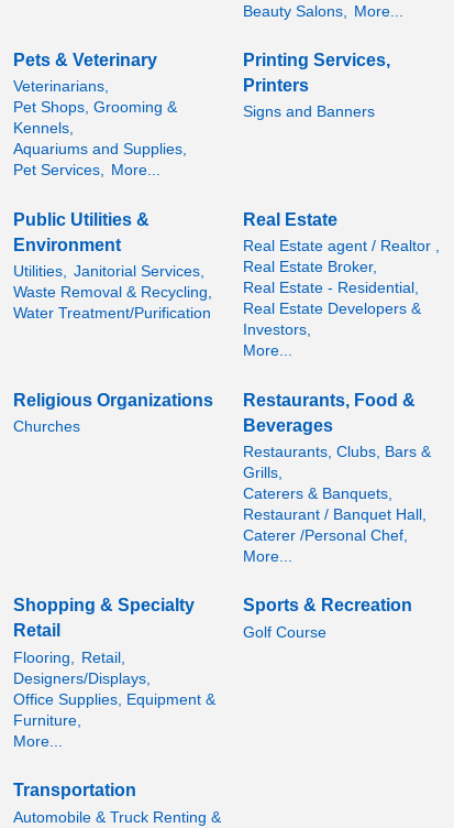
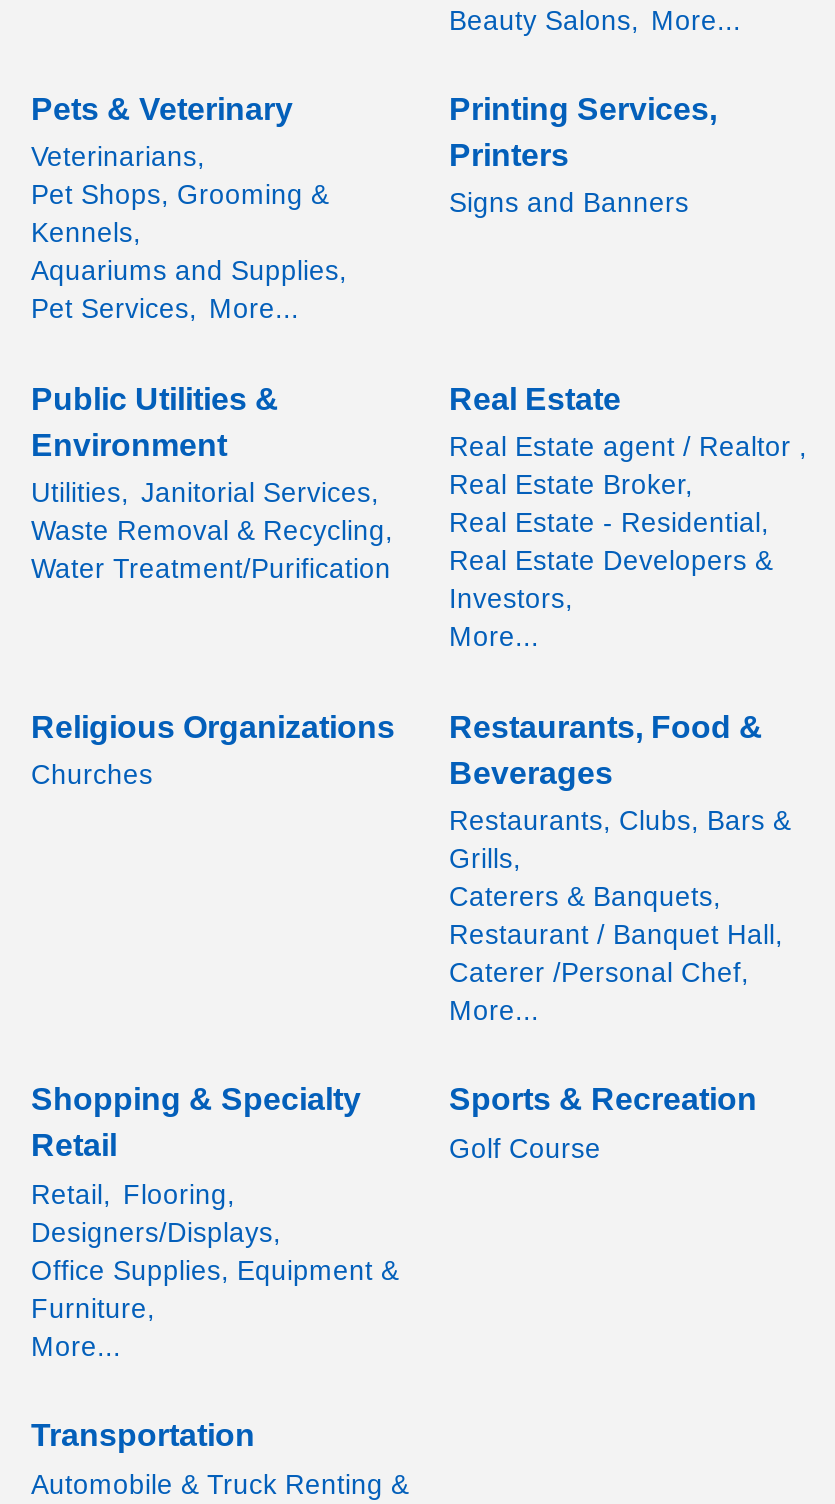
- Flooring, Retail,
+ Retail, Flooring,
